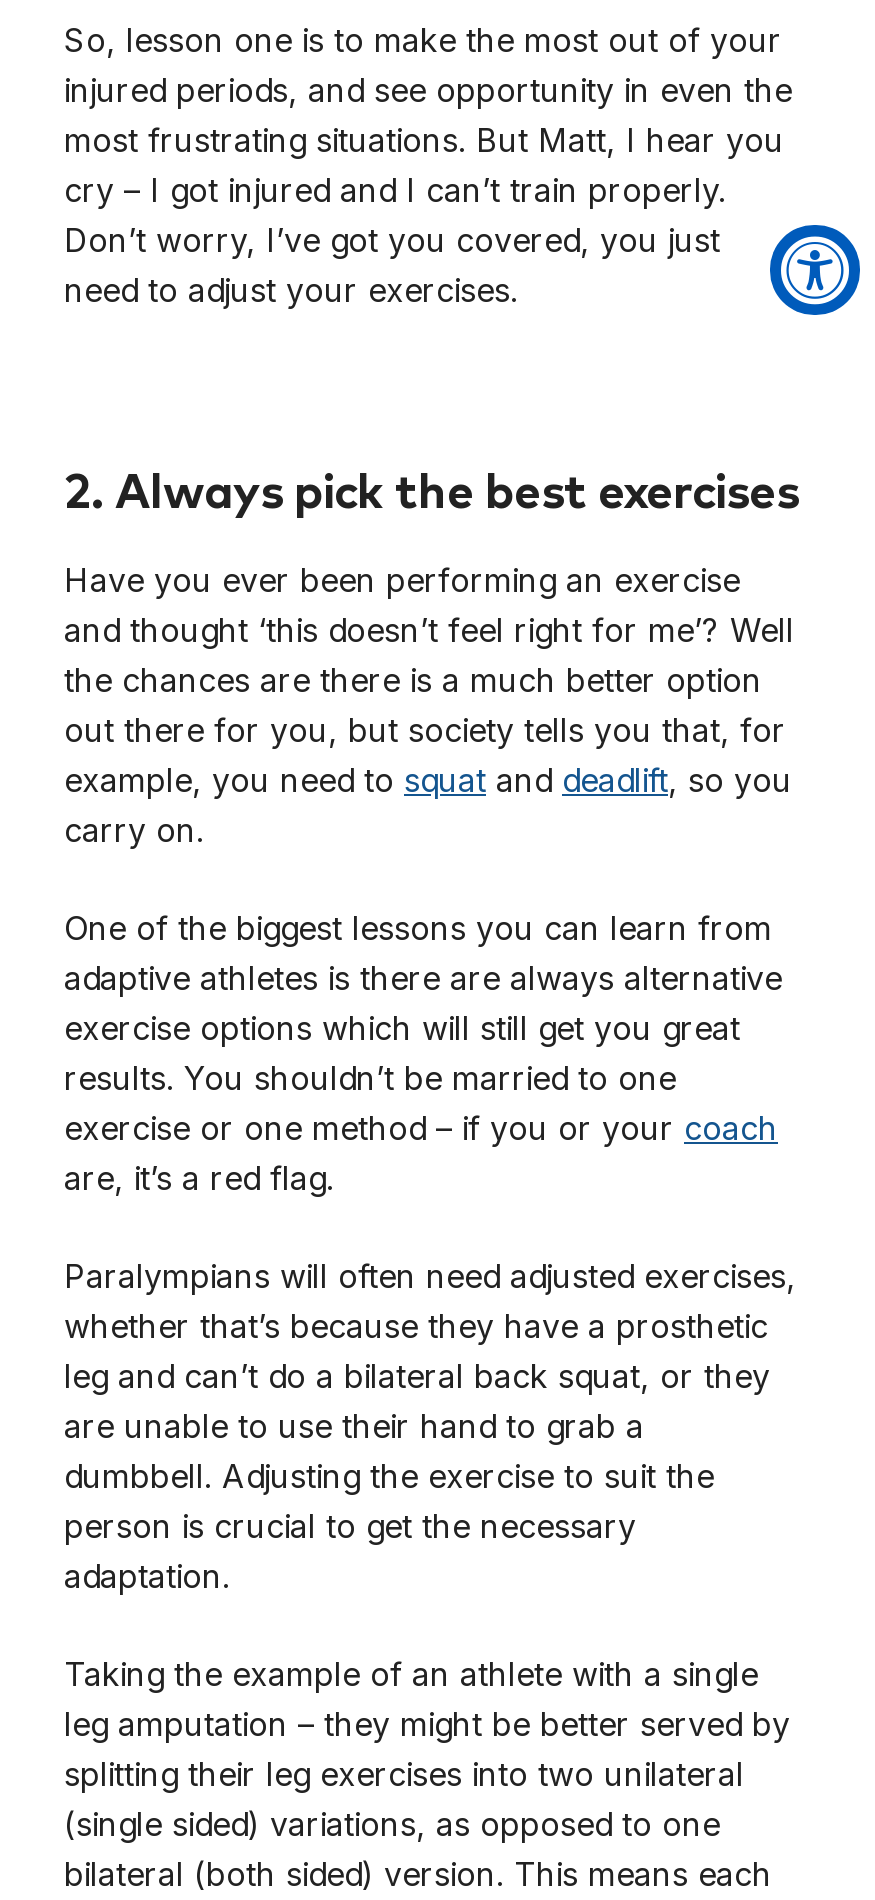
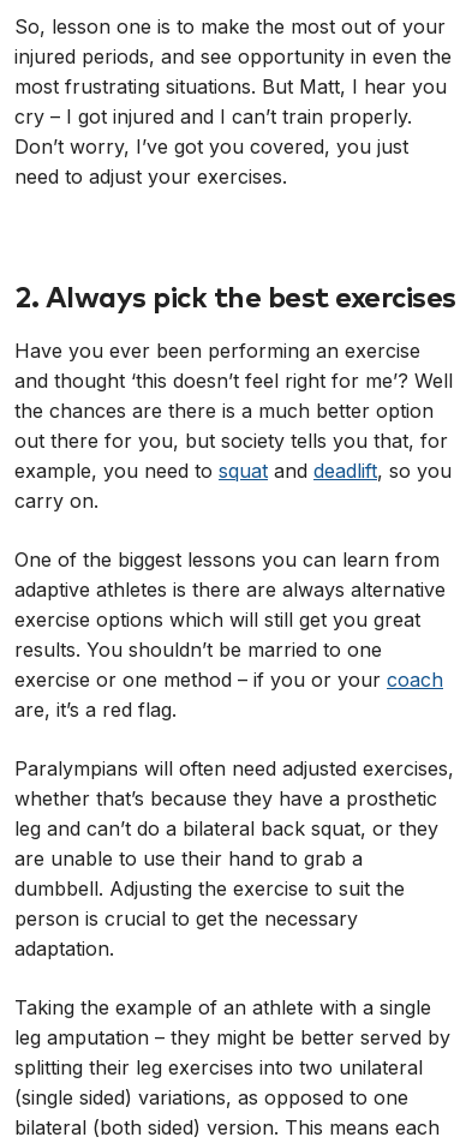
- [image]
